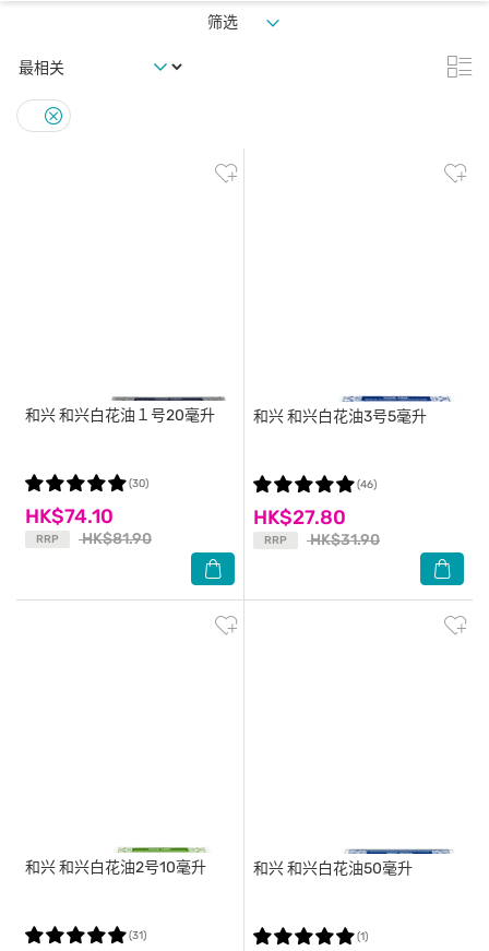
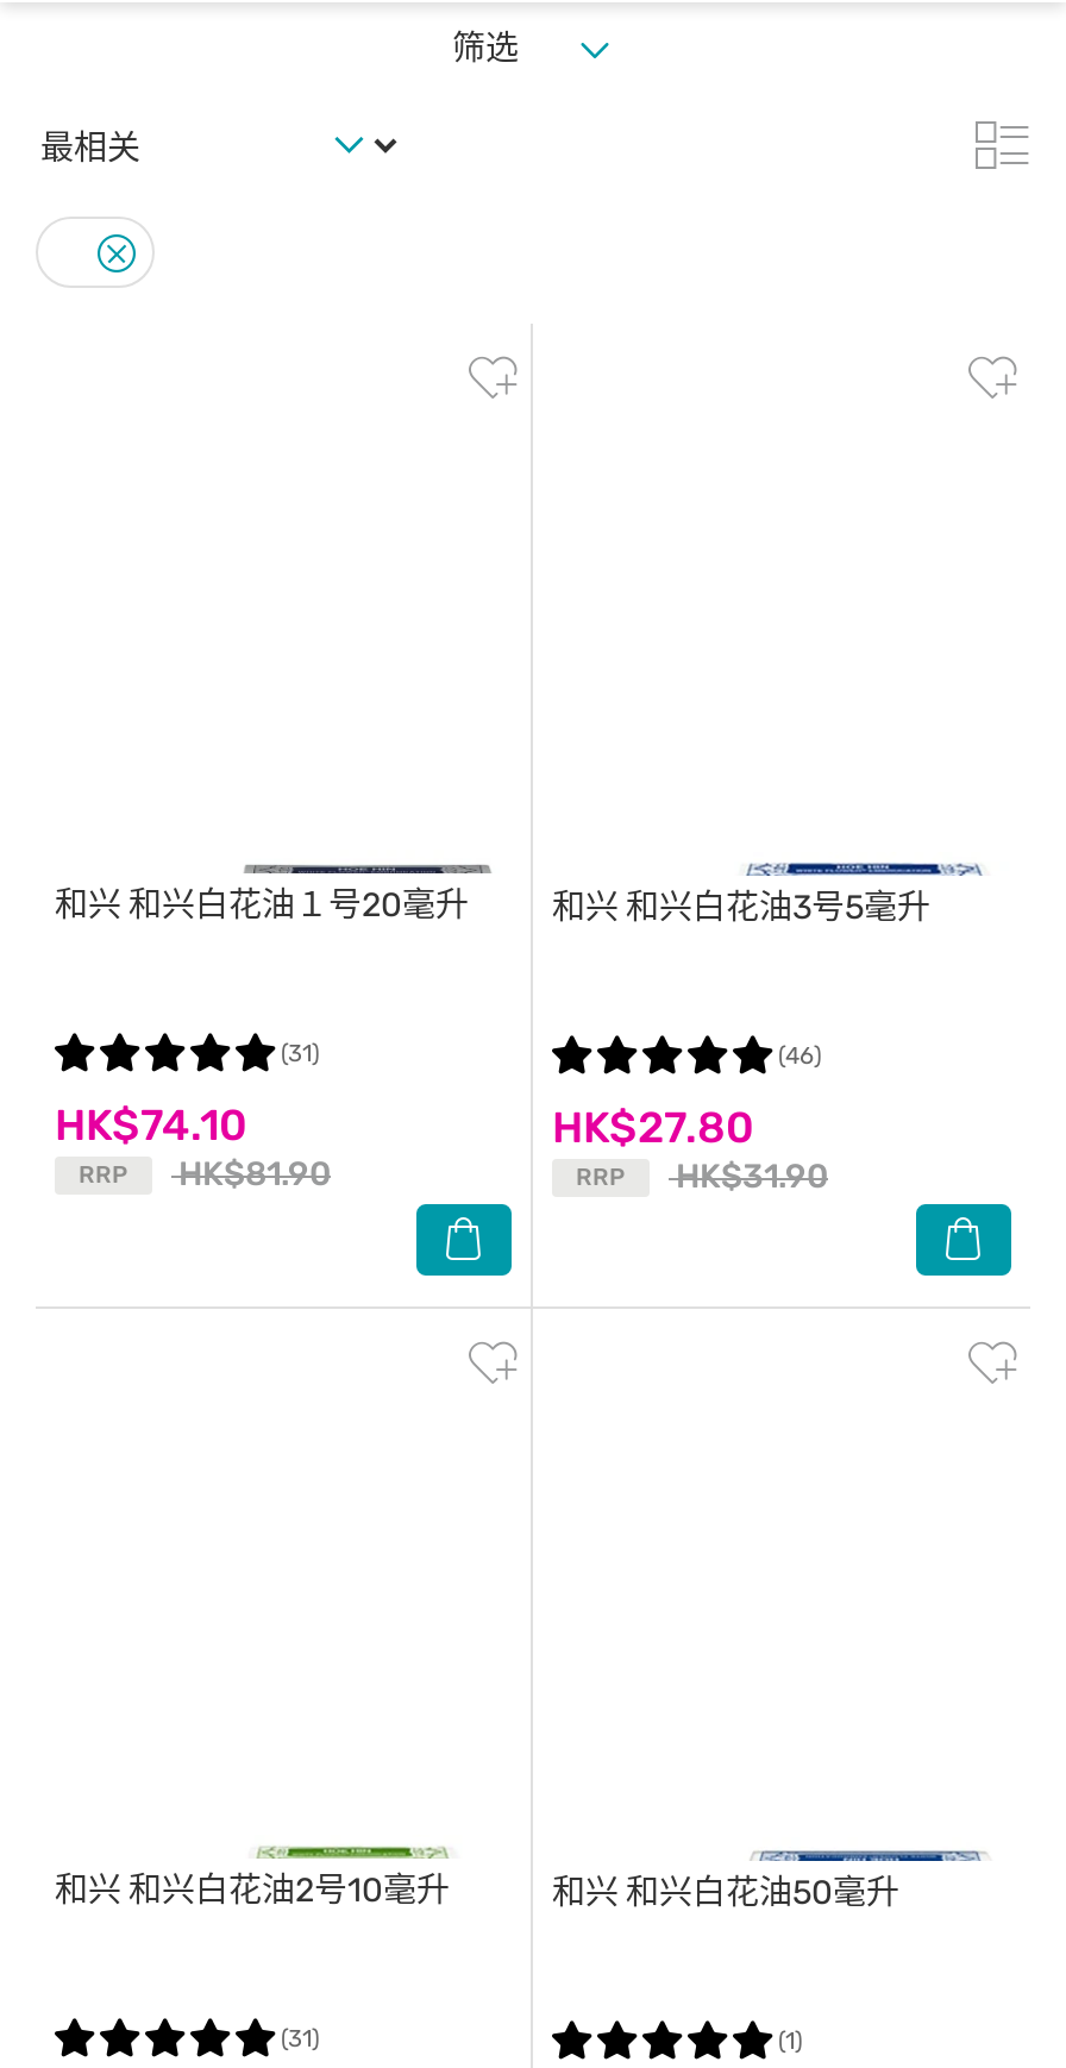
- (30)
+ (31)
